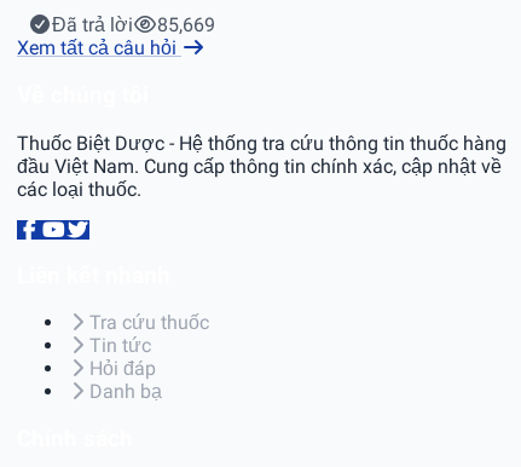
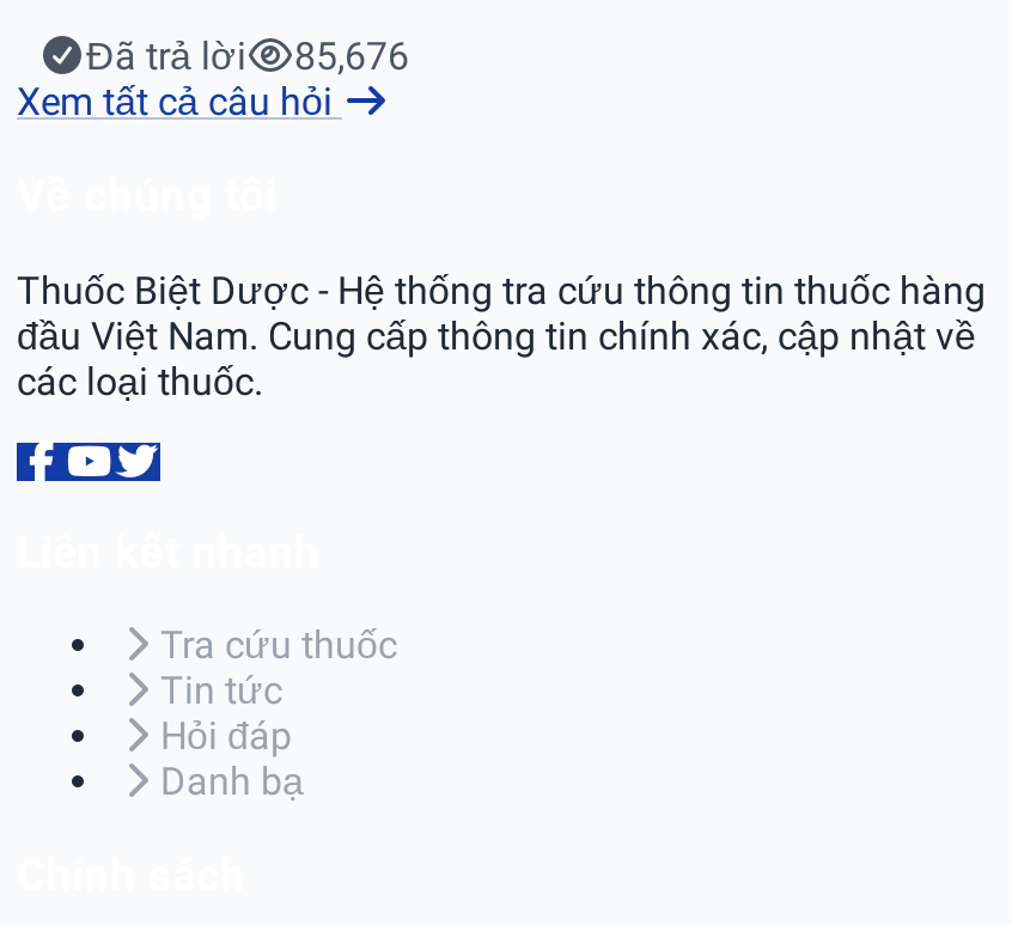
- Đã trả lời 85,669
+ Đã trả lời 85,676
